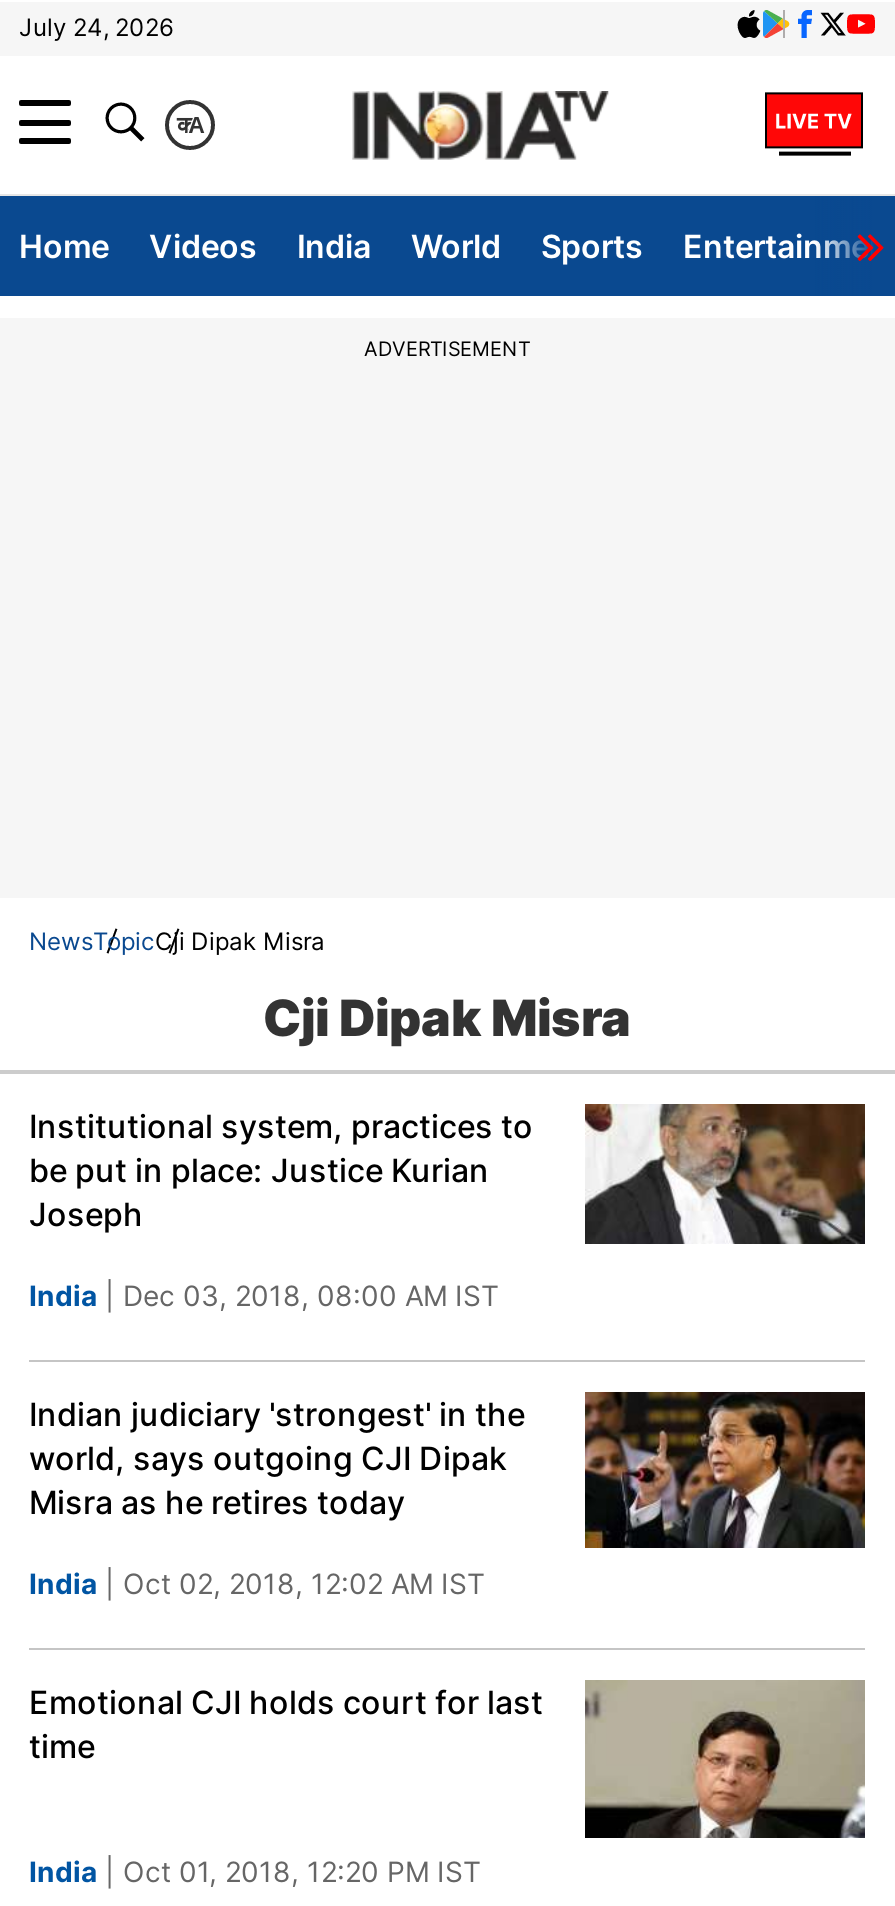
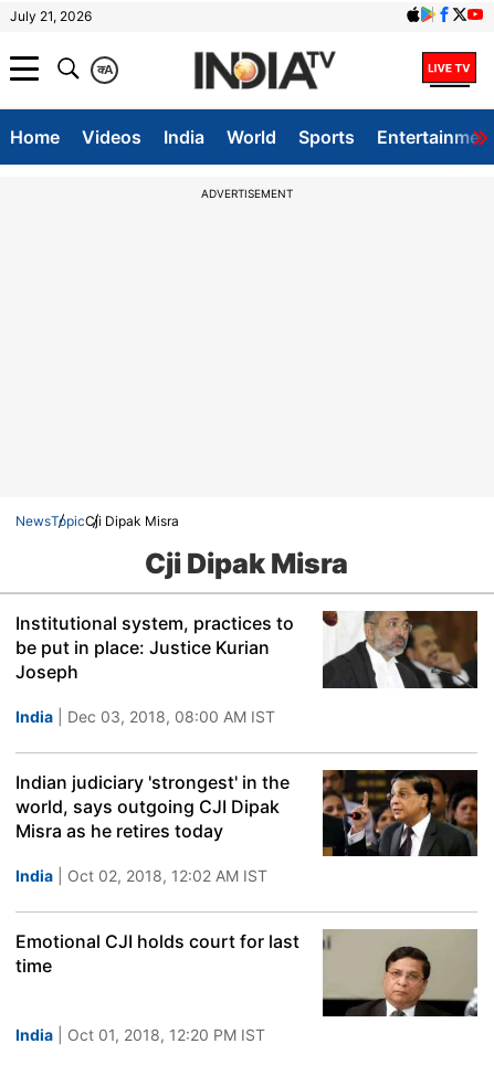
- July 24, 2026
+ July 21, 2026
